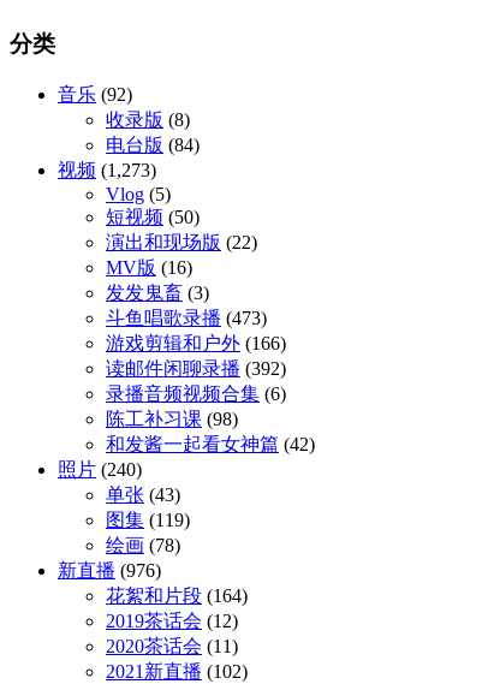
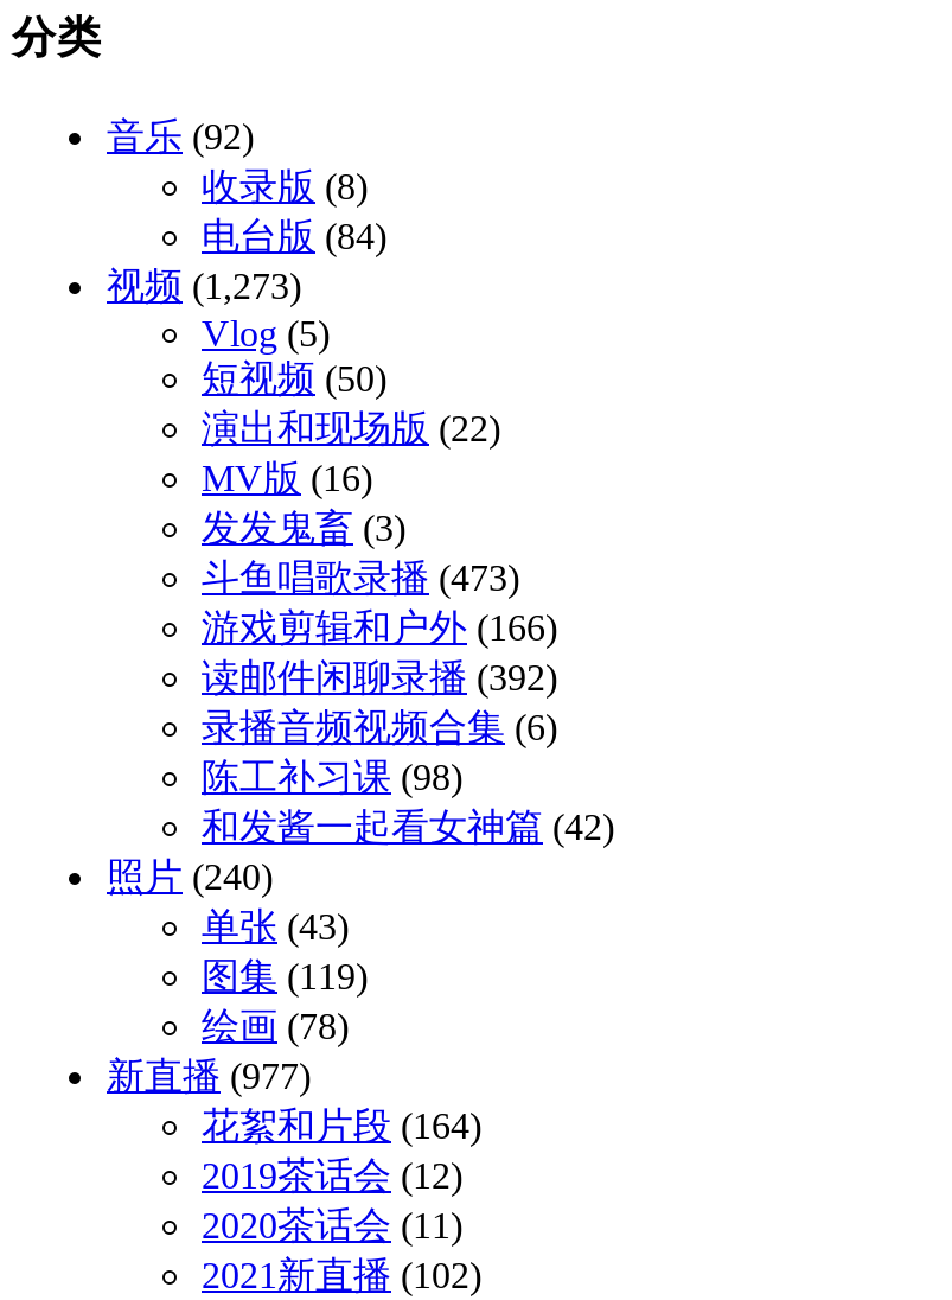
- 新直播(976)
+ 新直播(977)
